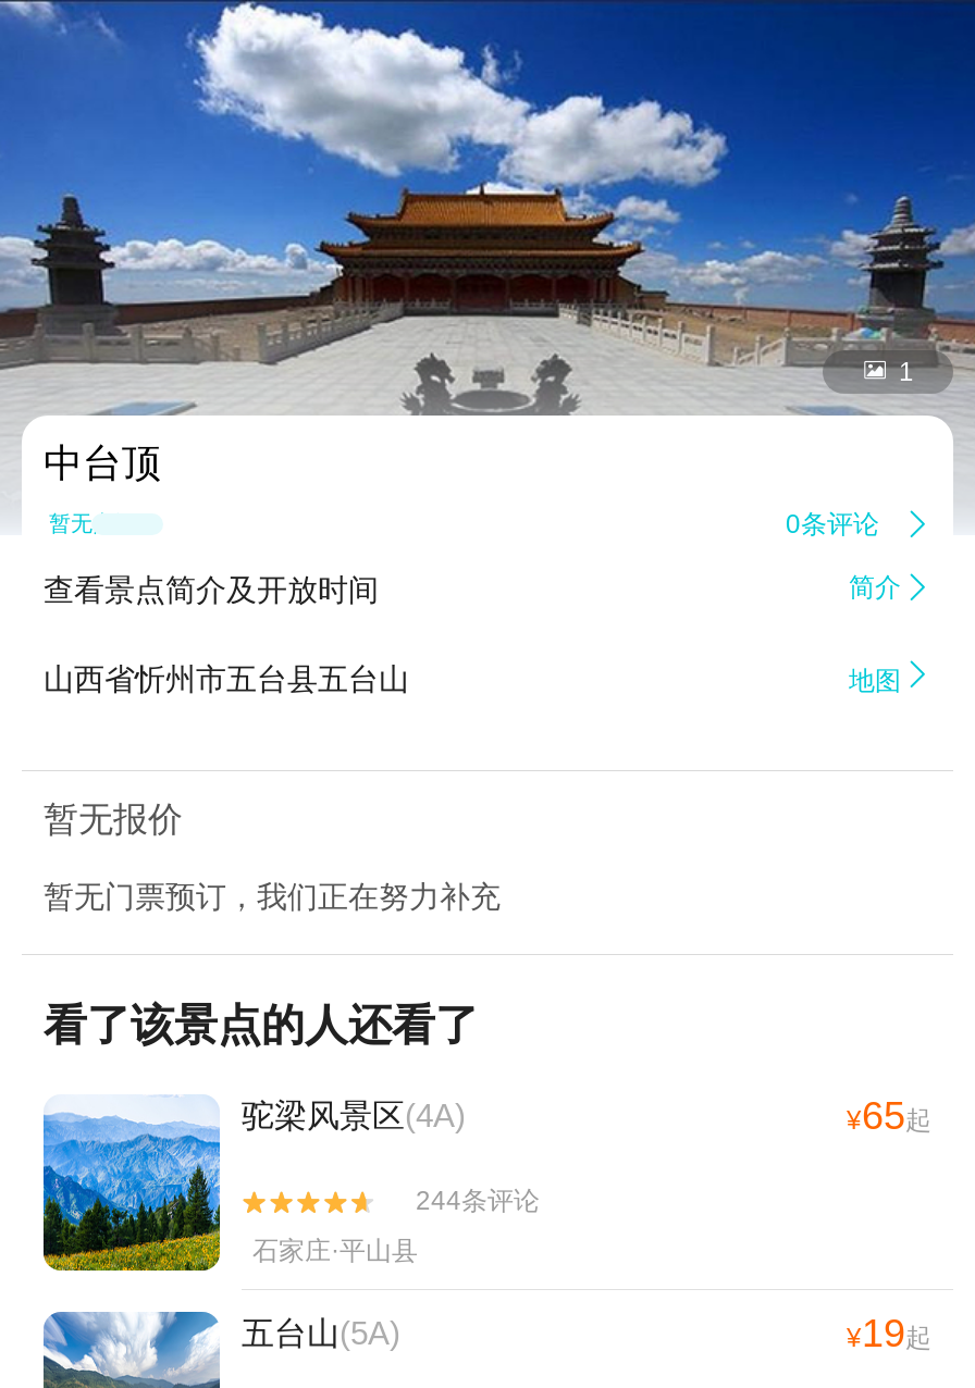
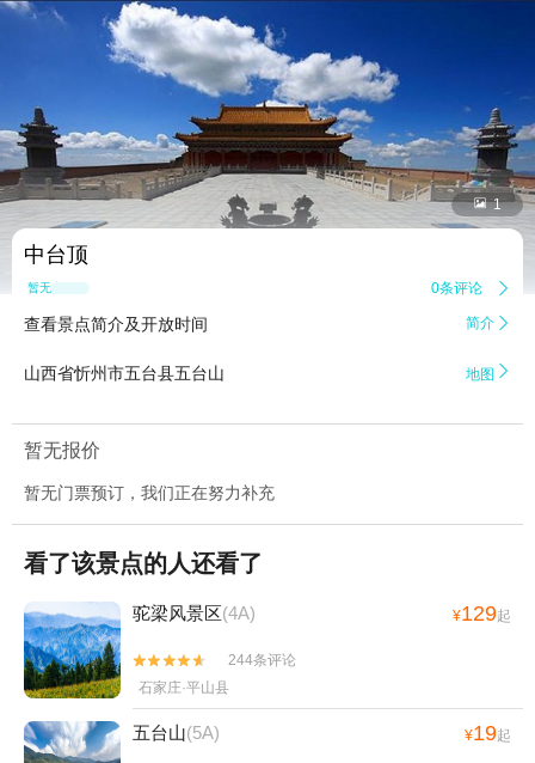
- ¥65起
+ ¥129起
